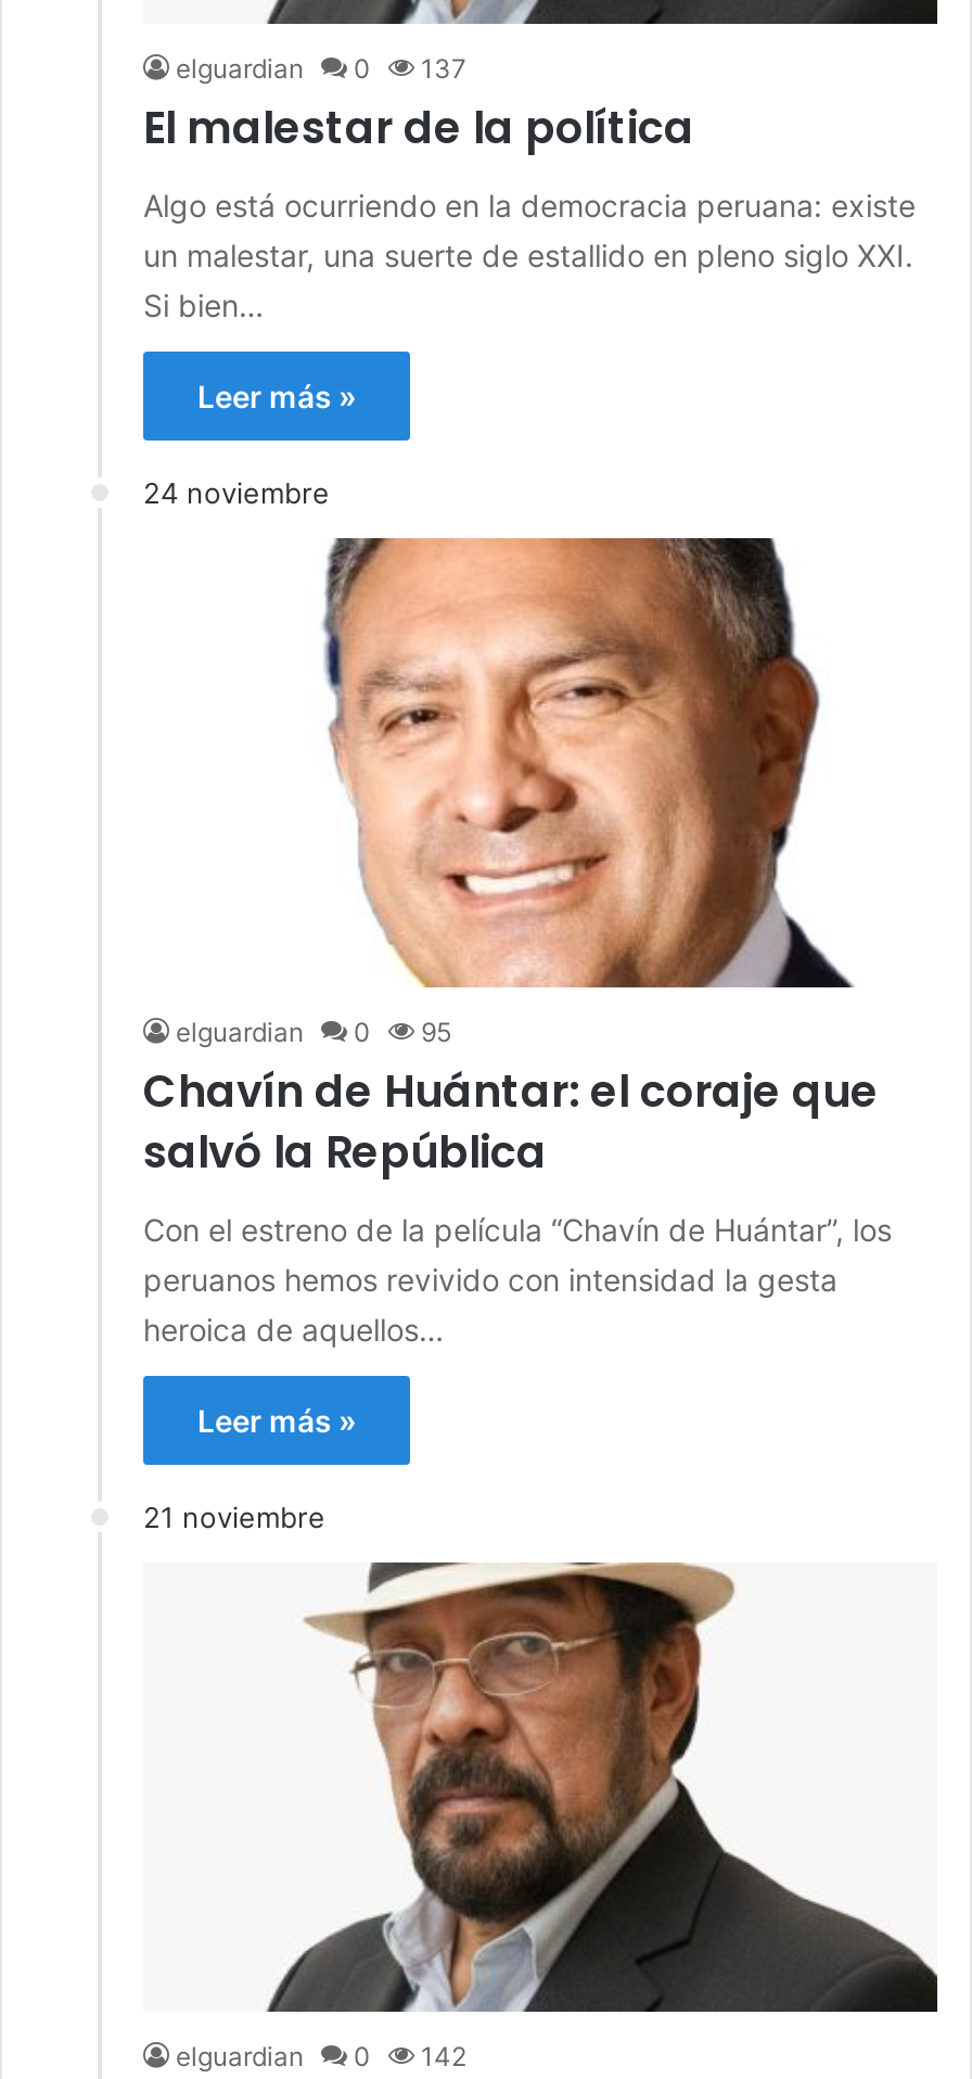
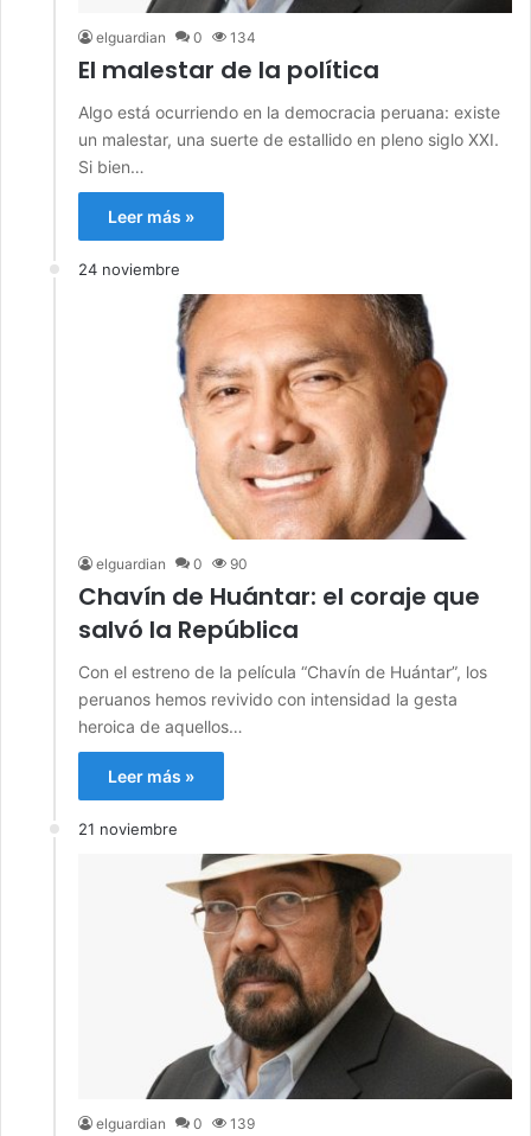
- elguardian 0 137
+ elguardian 0 134

- elguardian 0 95
+ elguardian 0 90

- elguardian 0 142
+ elguardian 0 139
